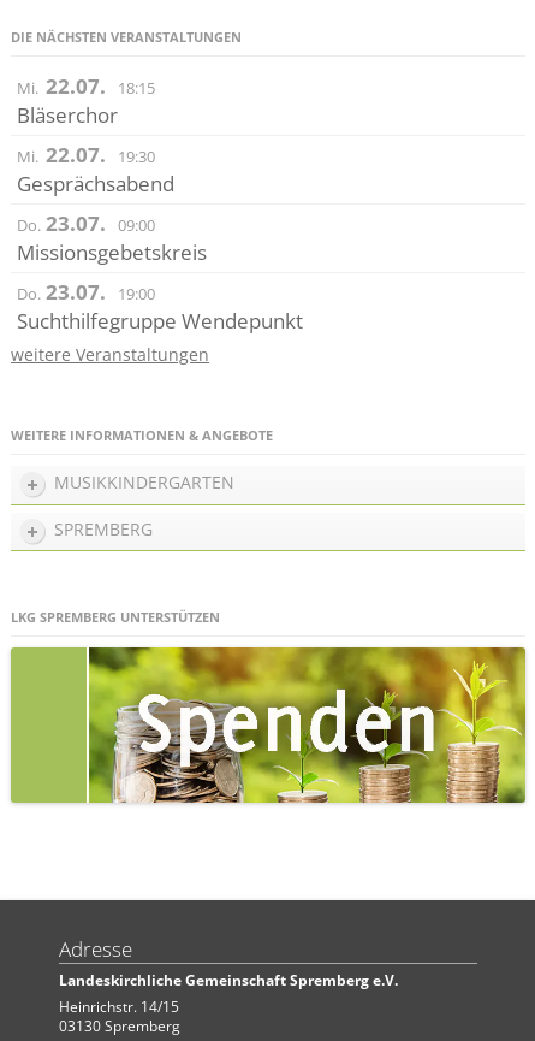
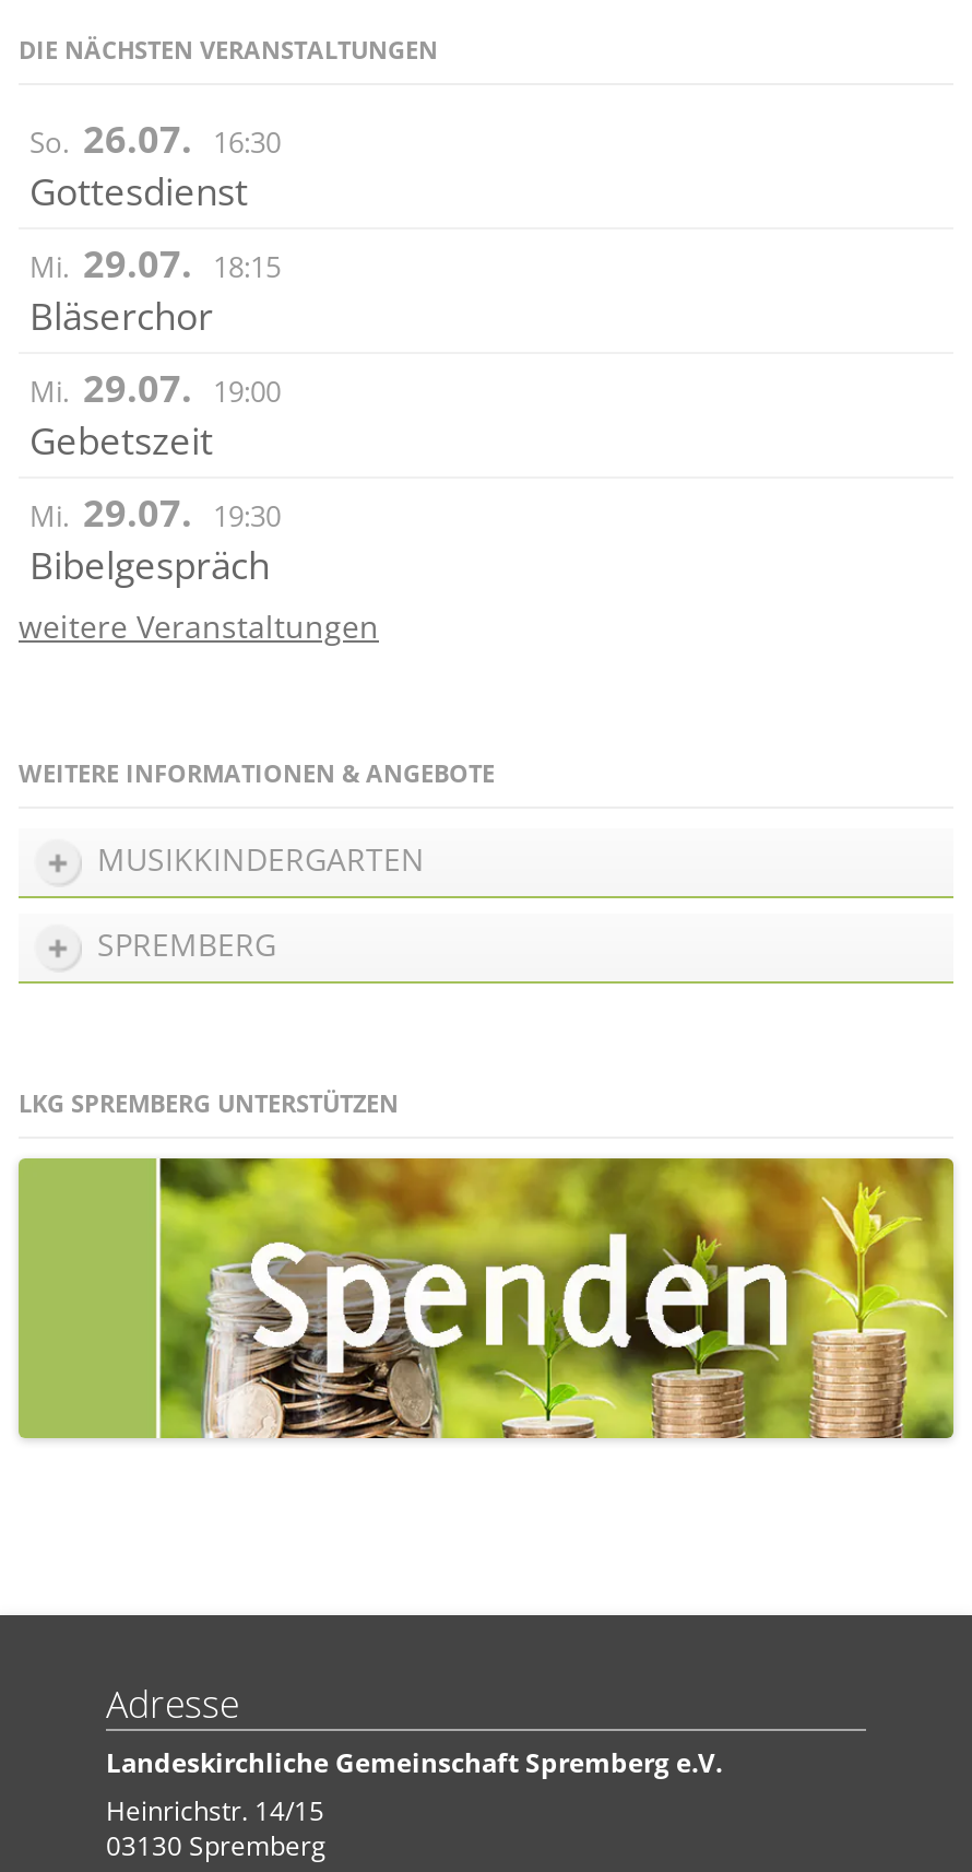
- Mi. 22.07. 18:15
+ So. 26.07. 16:30
+ Gottesdienst
+ Mi. 29.07. 18:15

moved down: Bläserchor

- Mi. 22.07. 19:30
- Gesprächsabend
- Do. 23.07. 09:00
- Missionsgebetskreis
- Do. 23.07. 19:00
- Suchthilfegruppe Wendepunkt
+ Mi. 29.07. 19:00
+ Gebetszeit
+ Mi. 29.07. 19:30
+ Bibelgespräch
